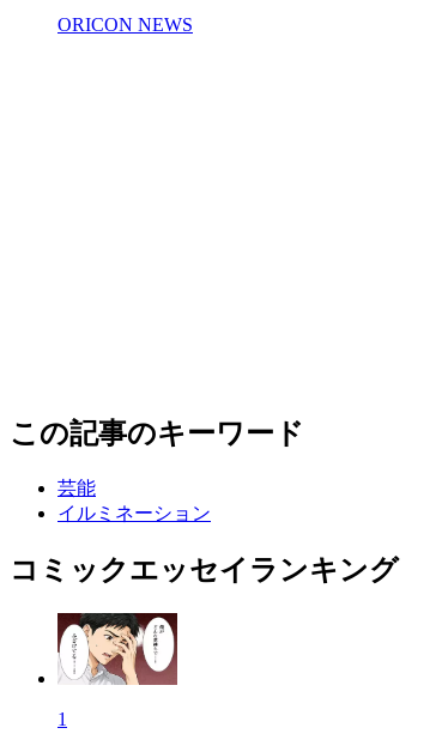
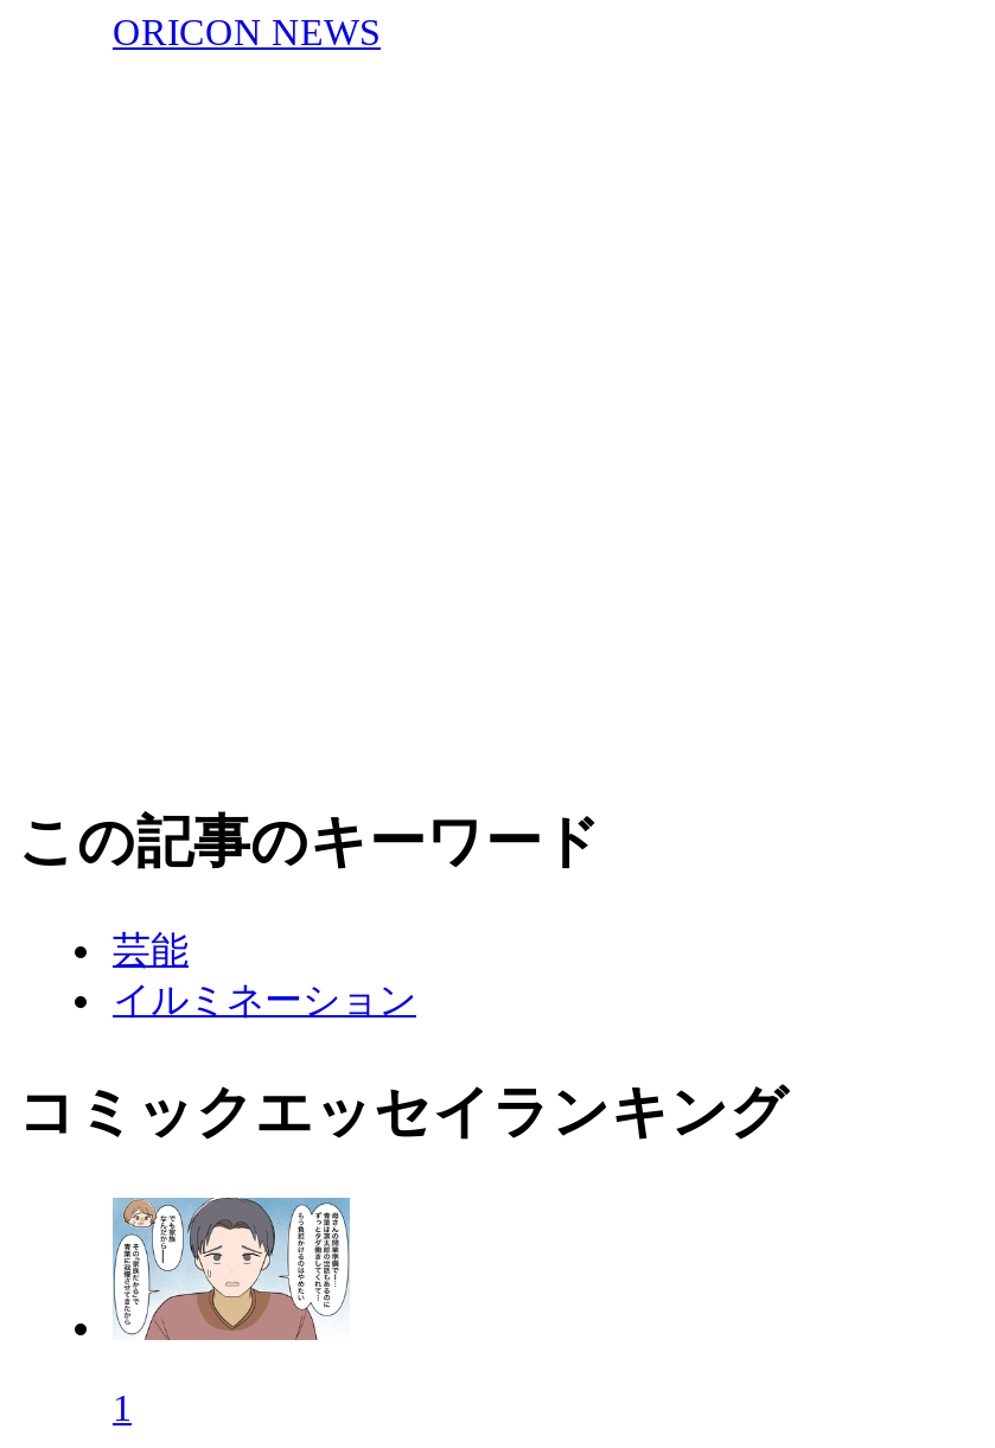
- [image]
+ [image]
